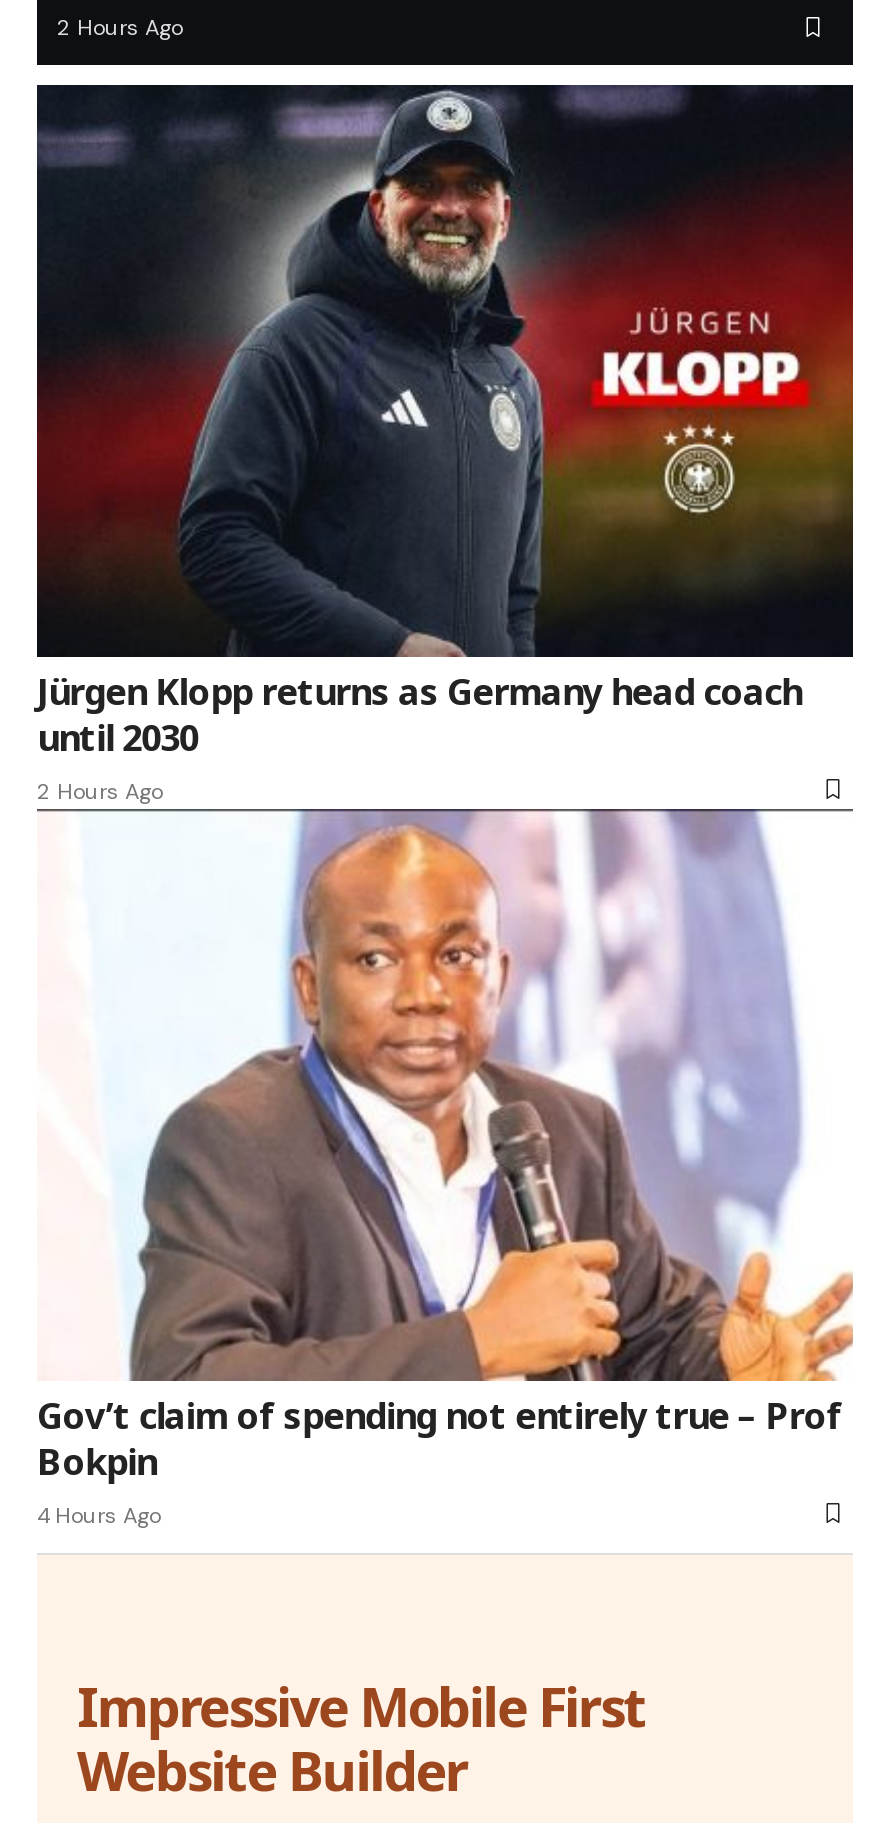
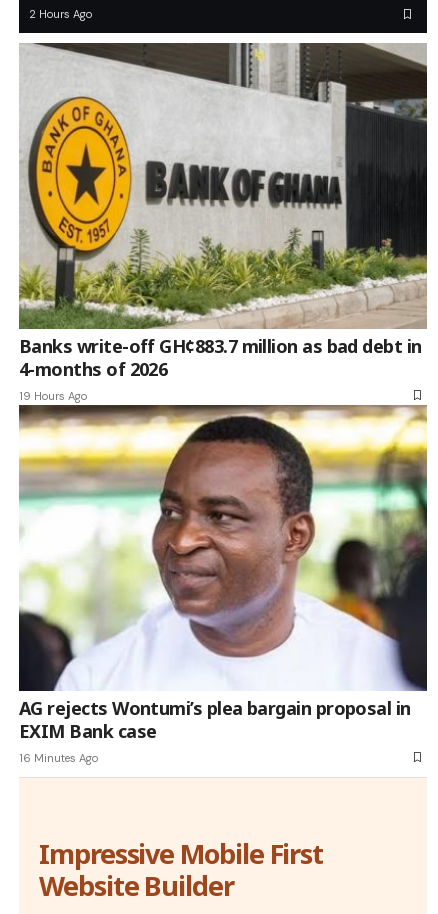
- [image]
- Jürgen Klopp returns as Germany head coach
- until 2030
- 2 Hours Ago
+ [image]
+ Banks write-off GH¢883.7 million as bad debt in
+ 4-months of 2026
+ 19 Hours Ago

- [image]
- Gov’t claim of spending not entirely true – Prof
- Bokpin
- 4 Hours Ago
+ [image]
+ AG rejects Wontumi’s plea bargain proposal in
+ EXIM Bank case
+ 16 Minutes Ago
